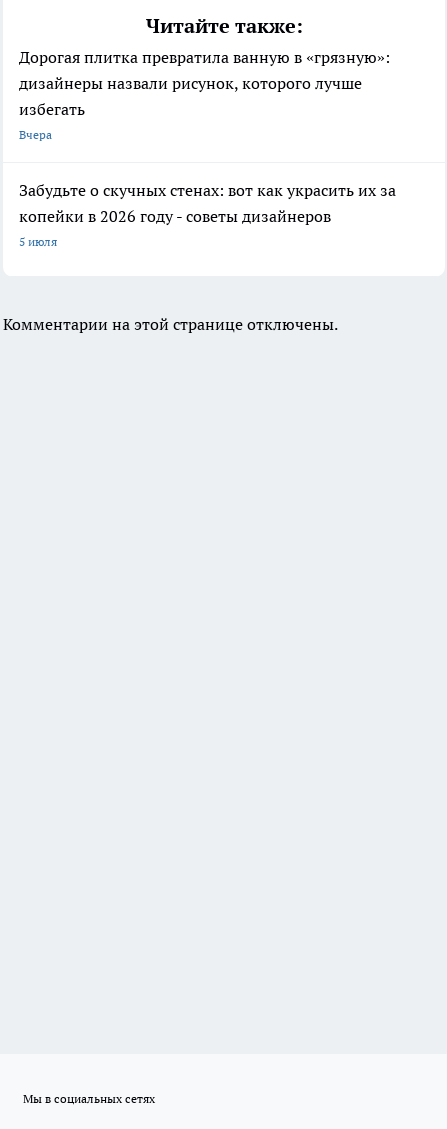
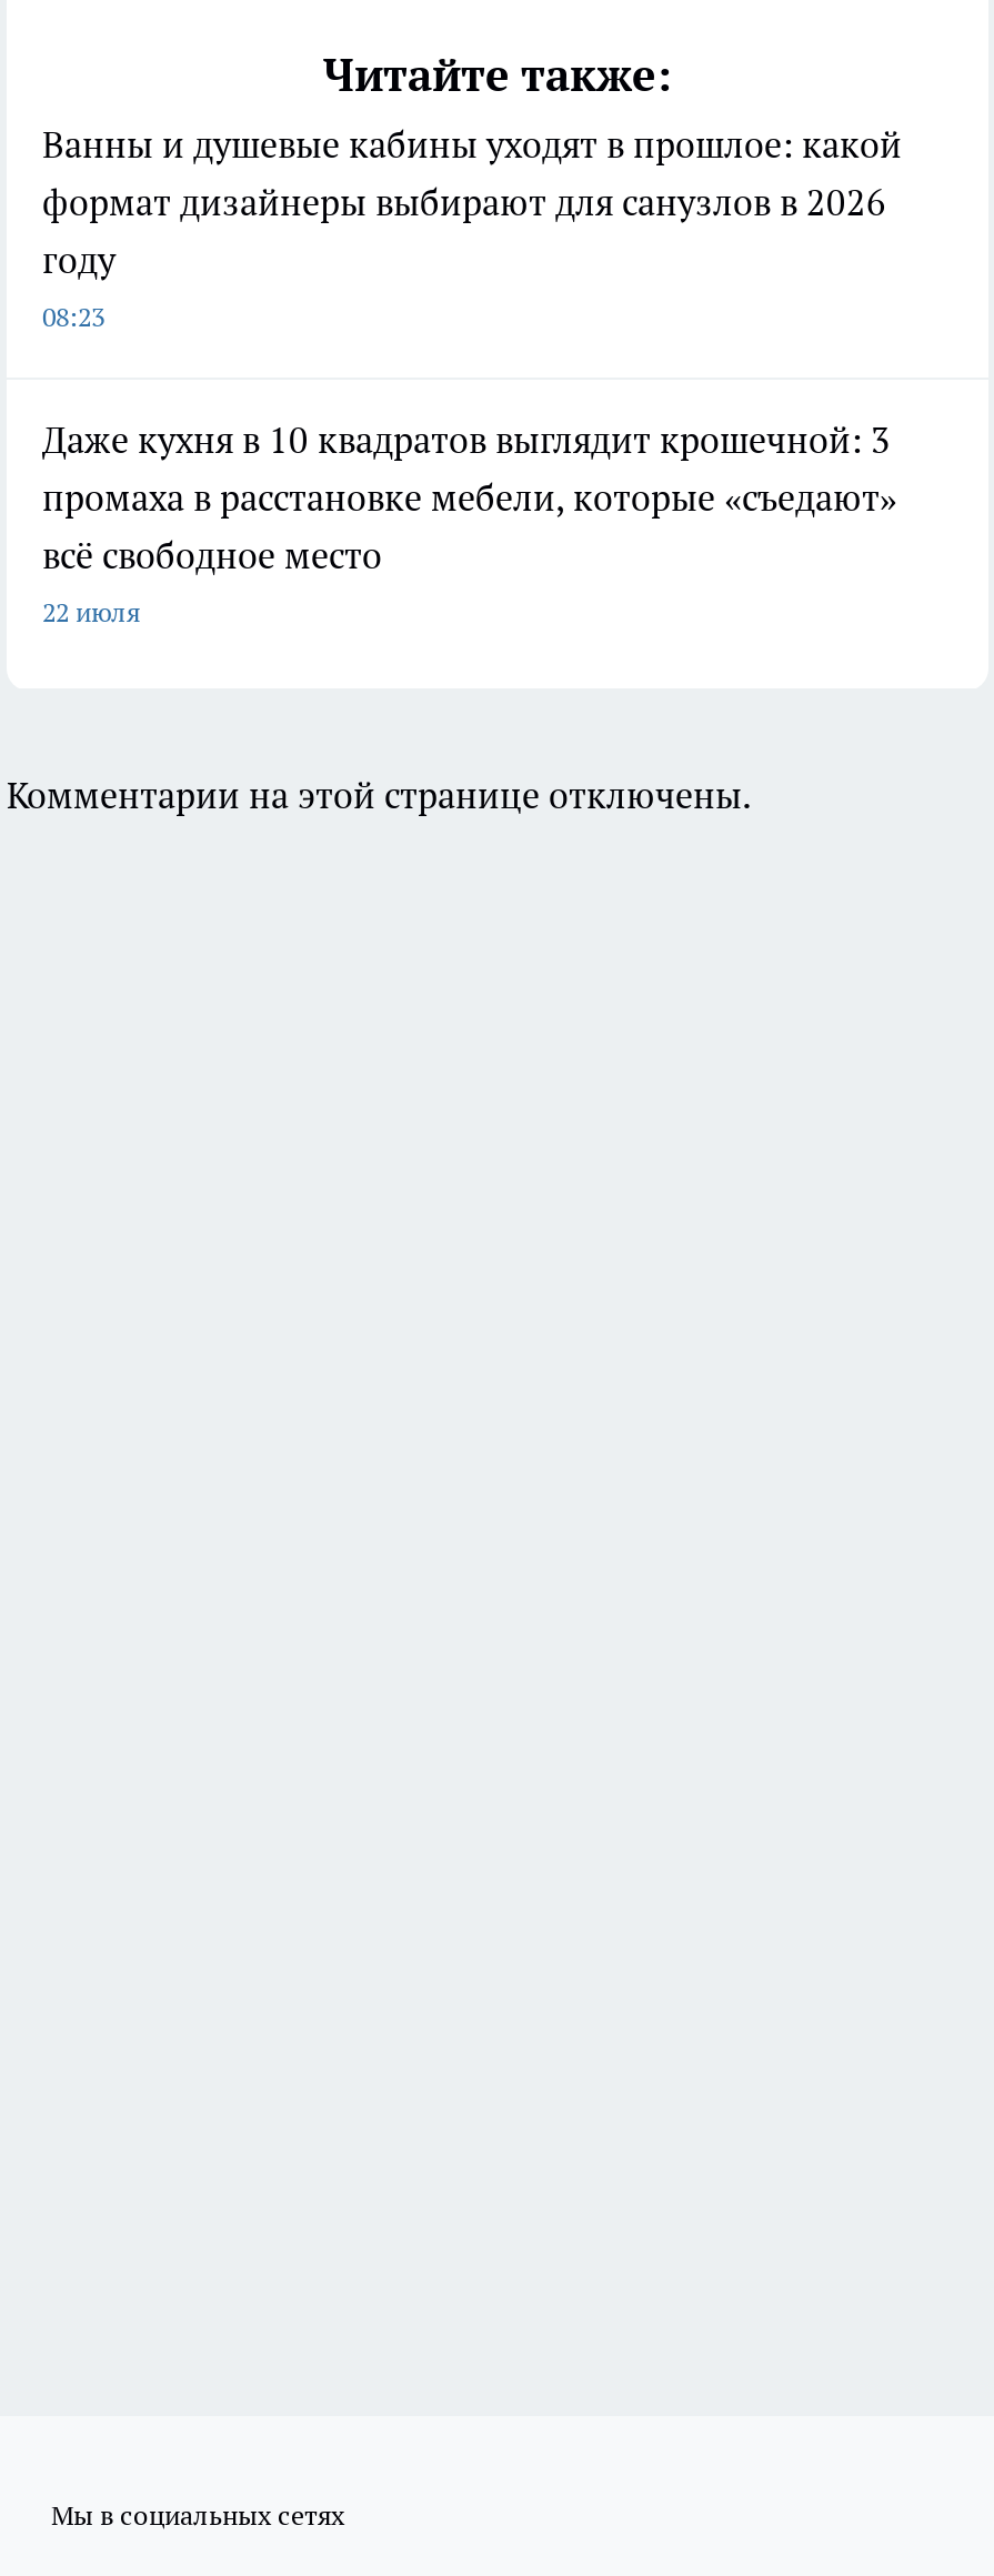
- Дорогая плитка превратила ванную в «грязную»:
- дизайнеры назвали рисунок, которого лучше
- избегать
- Вчера
+ Ванны и душевые кабины уходят в прошлое: какой
+ формат дизайнеры выбирают для санузлов в 2026
+ году
+ 08:23

- Забудьте о скучных стенах: вот как украсить их за
- копейки в 2026 году - советы дизайнеров
- 5 июля
+ Даже кухня в 10 квадратов выглядит крошечной: 3
+ промаха в расстановке мебели, которые «съедают»
+ всё свободное место
+ 22 июля
